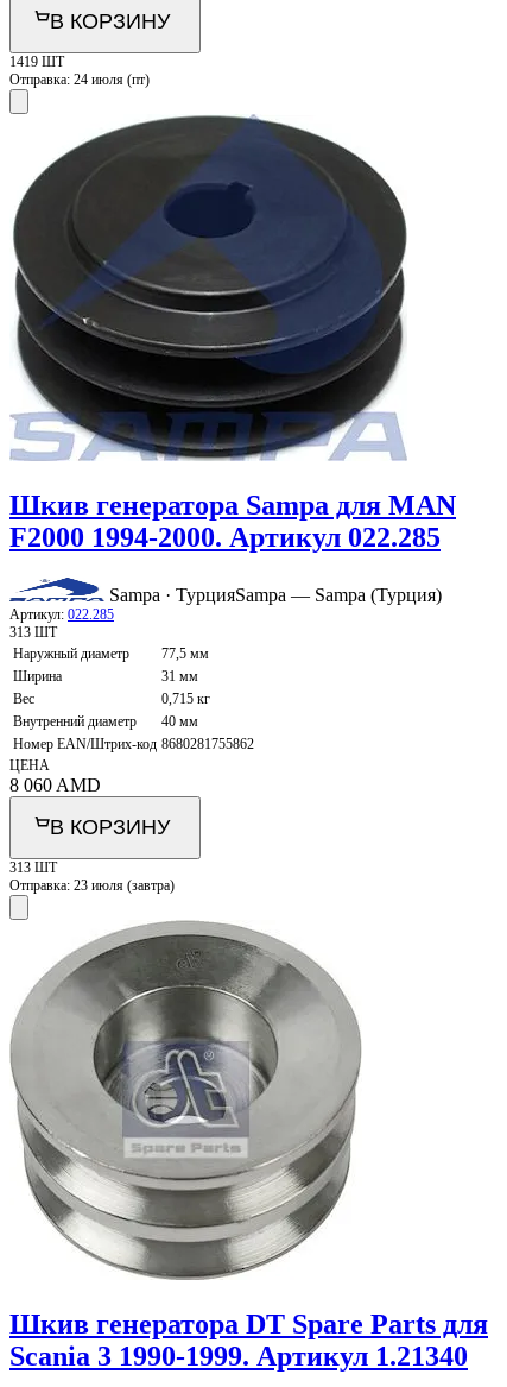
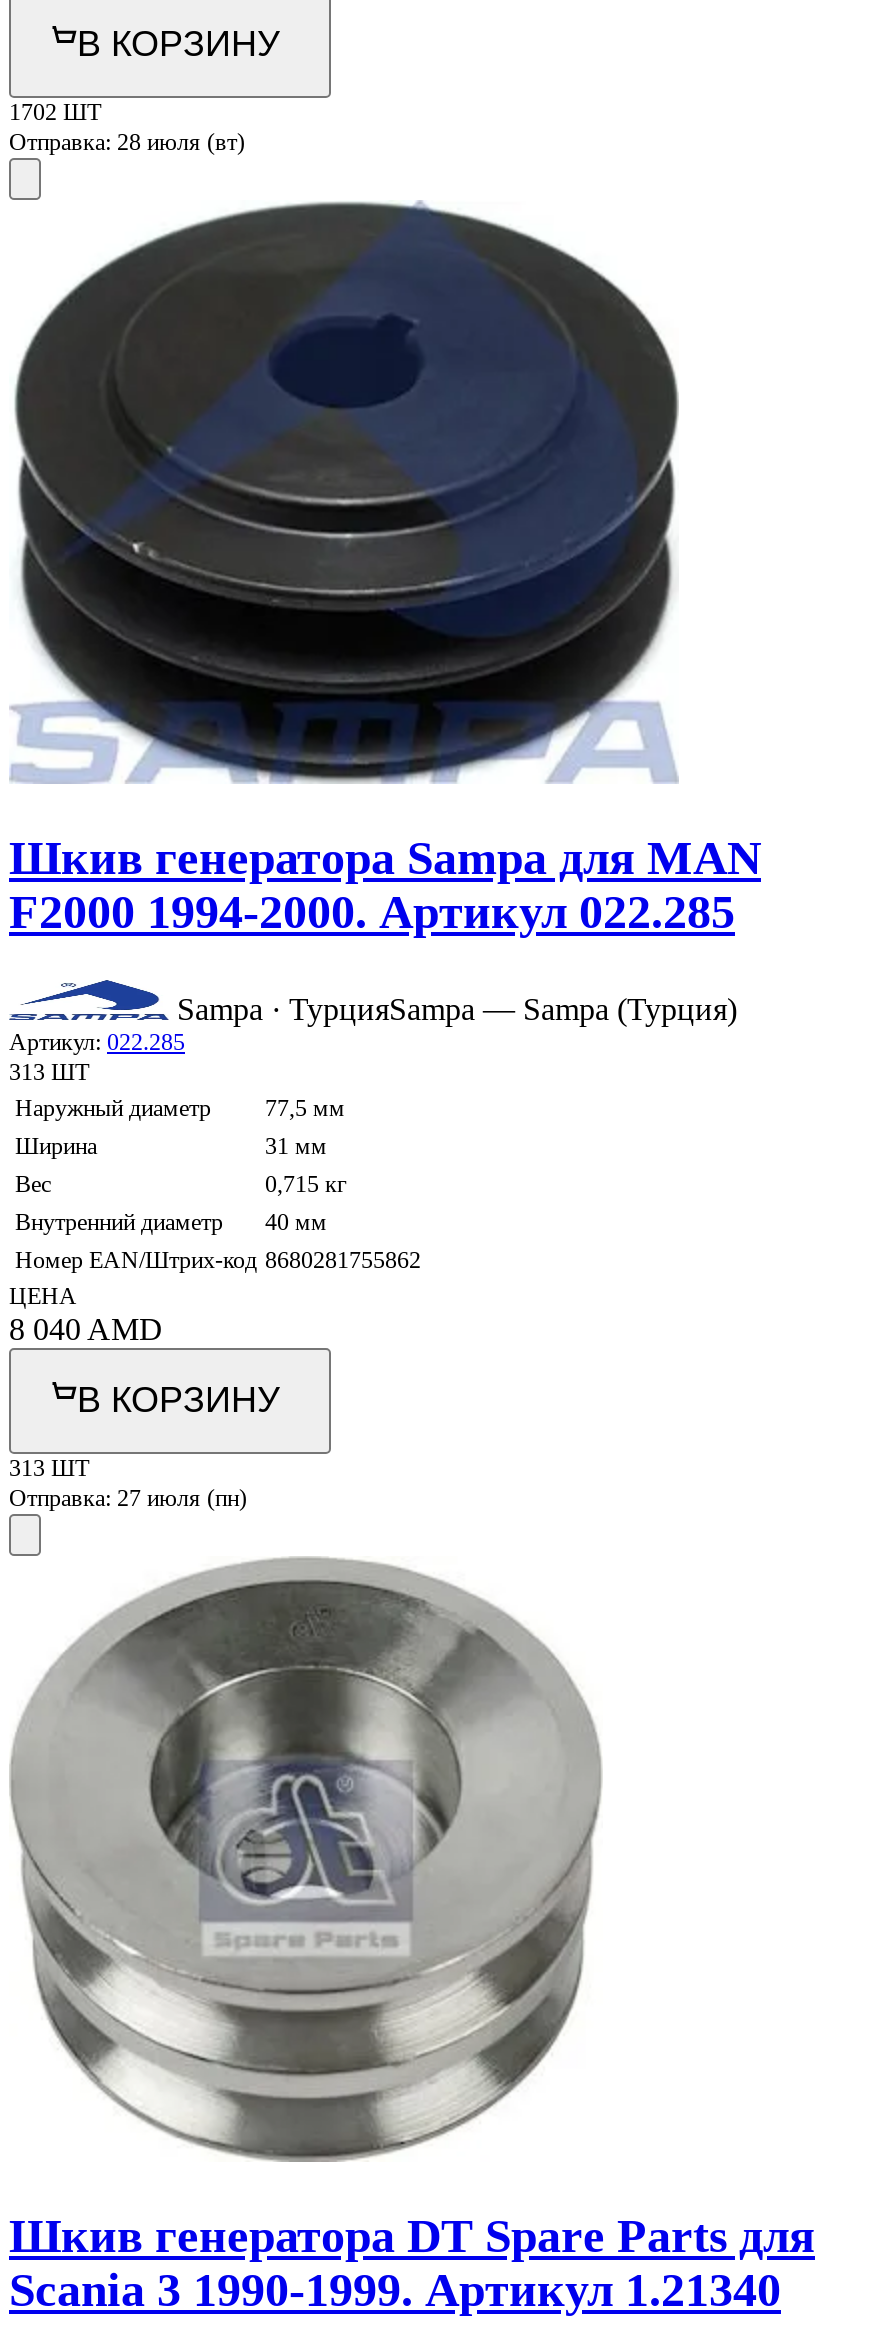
- 1419 ШТ
+ 1702 ШТ

- Отправка: 24 июля (пт)
+ Отправка: 28 июля (вт)

- 8 060 AMD
+ 8 040 AMD

- Отправка: 23 июля (завтра)
+ Отправка: 27 июля (пн)
